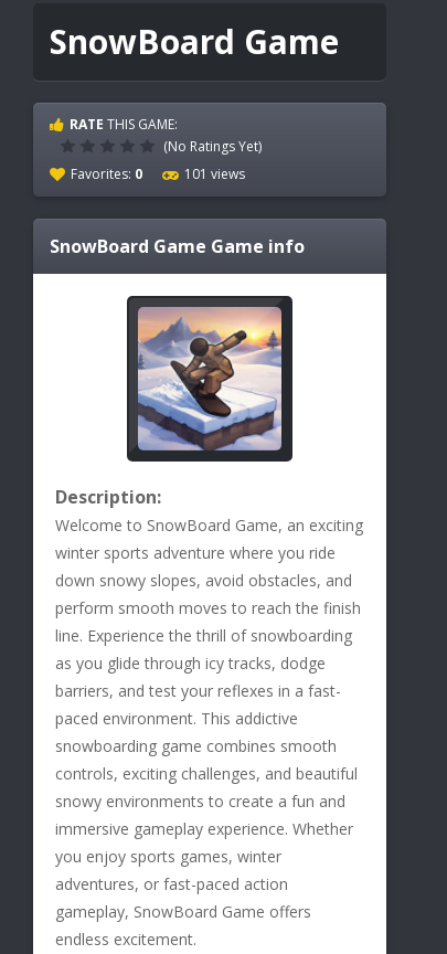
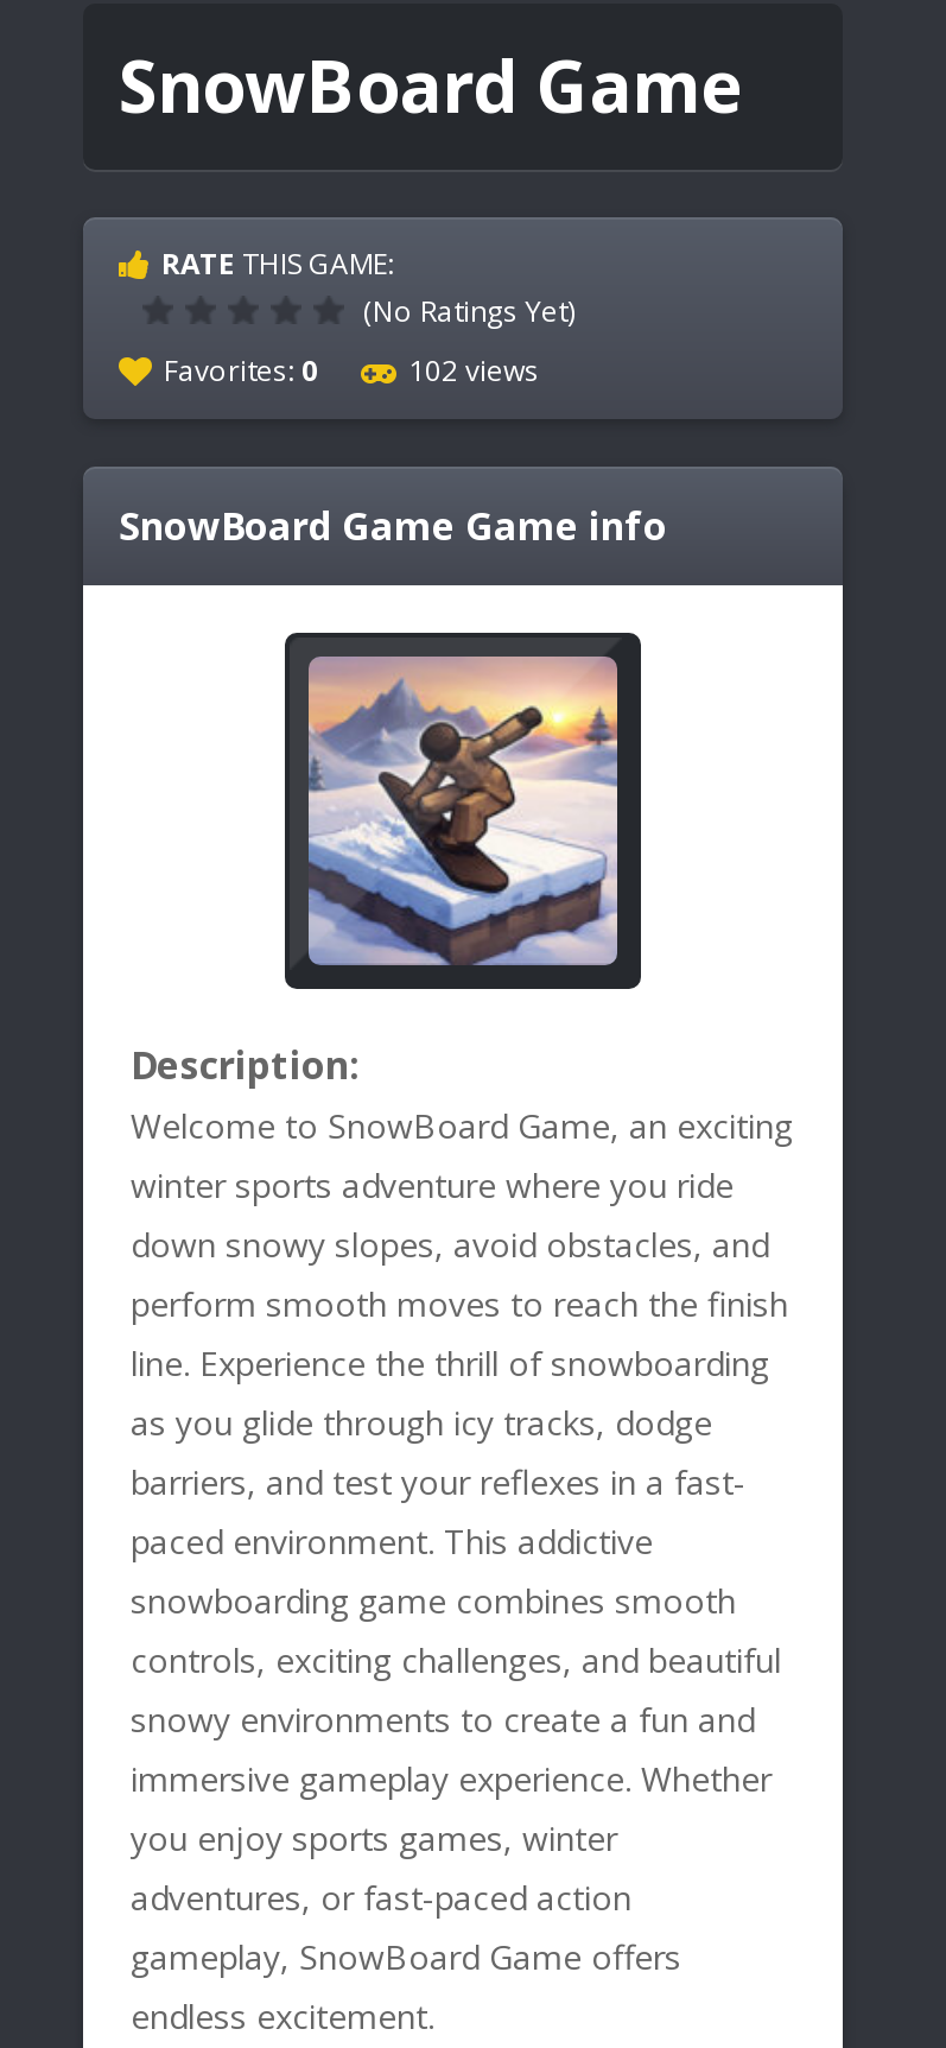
- 101 views
+ 102 views
